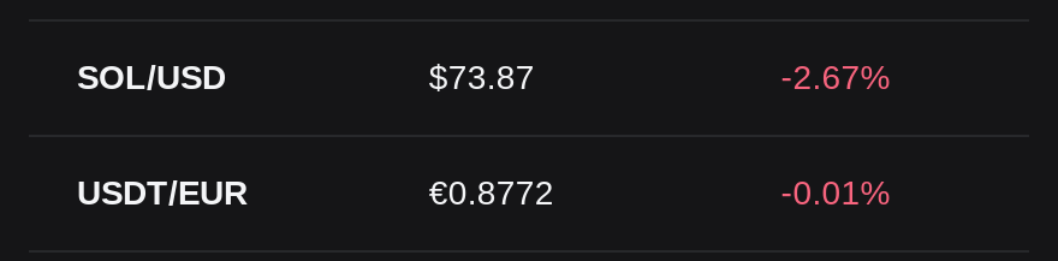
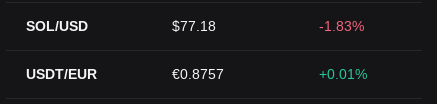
- $73.87
+ $77.18

- -2.67%
+ -1.83%

- €0.8772
+ €0.8757

- -0.01%
+ +0.01%
